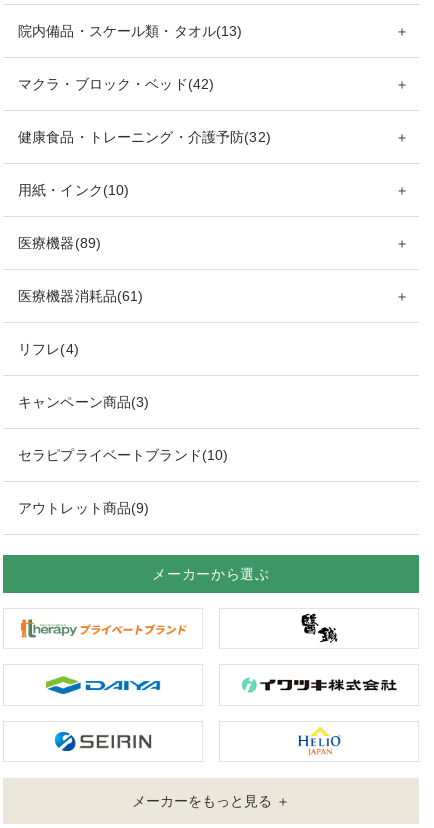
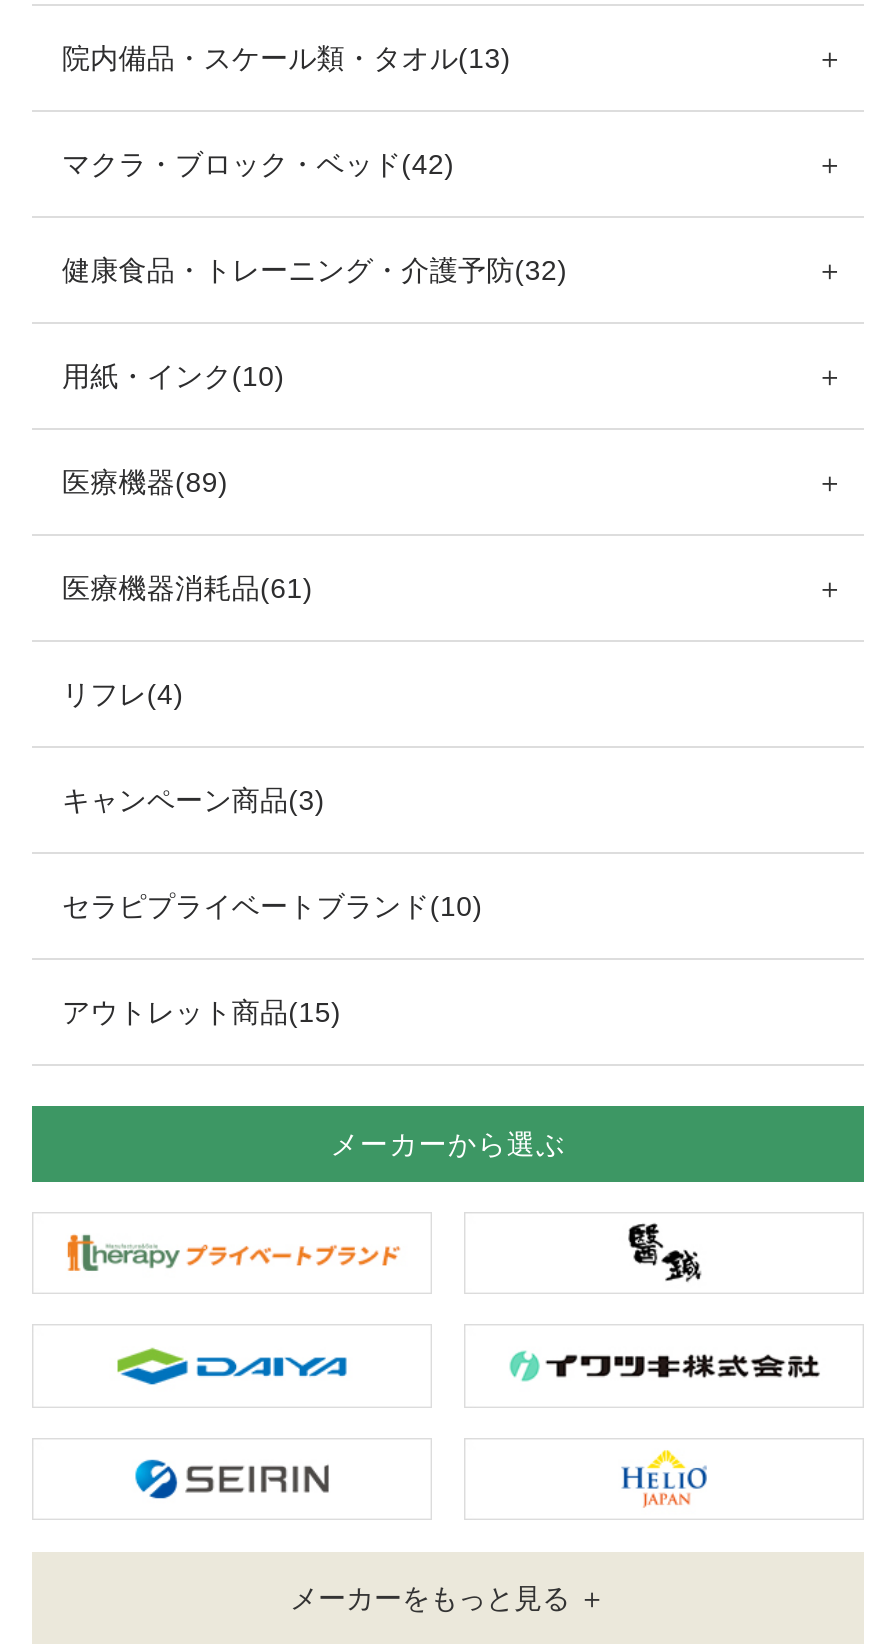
- アウトレット商品(9)
+ アウトレット商品(15)
